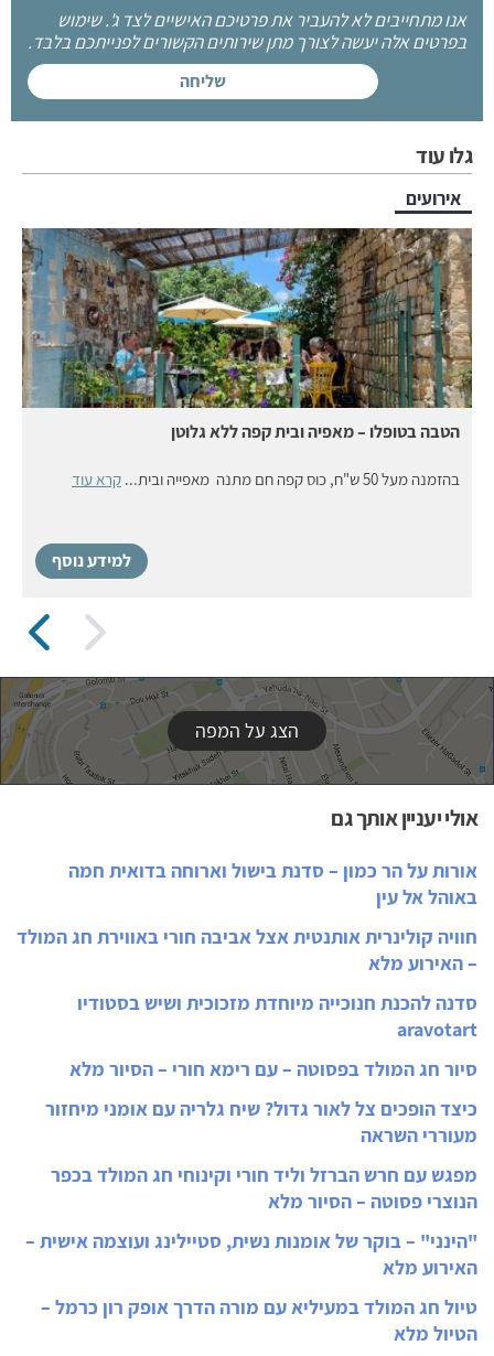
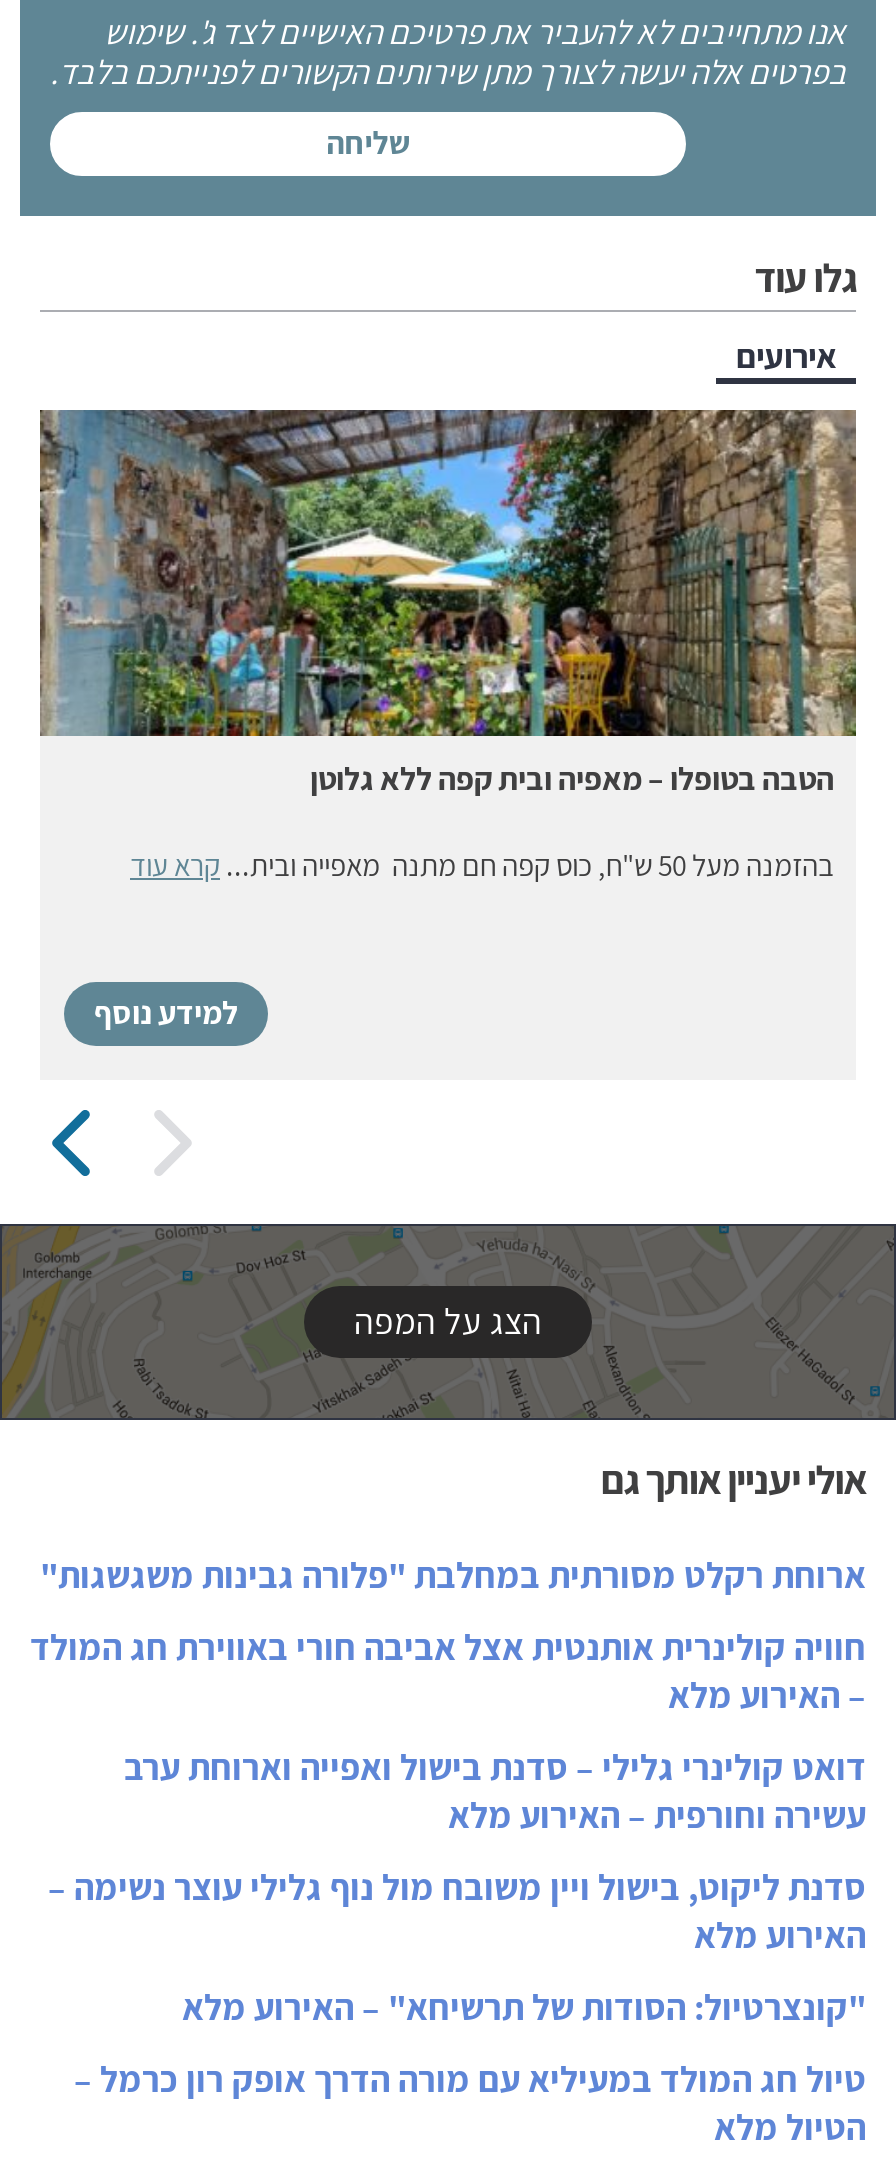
- אורות על הר כמון – סדנת בישול וארוחה בדואית חמה
- באוהל אל עין
+ ארוחת רקלט מסורתית במחלבת "פלורה גבינות משגשגות"

- סדנה להכנת חנוכייה מיוחדת מזכוכית ושיש בסטודיו
- aravotart
- סיור חג המולד בפסוטה – עם רימא חורי – הסיור מלא
- כיצד הופכים צל לאור גדול? שיח גלריה עם אומני מיחזור
- מעוררי השראה
- מפגש עם חרש הברזל וליד חורי וקינוחי חג המולד בכפר
- הנוצרי פסוטה – הסיור מלא
- "הינני" – בוקר של אומנות נשית, סטיילינג ועוצמה אישית –
+ דואט קולינרי גלילי – סדנת בישול ואפייה וארוחת ערב
+ עשירה וחורפית – האירוע מלא
+ סדנת ליקוט, בישול ויין משובח מול נוף גלילי עוצר נשימה –

moved up: האירוע מלא

+ "קונצרטיול: הסודות של תרשיחא" – האירוע מלא
